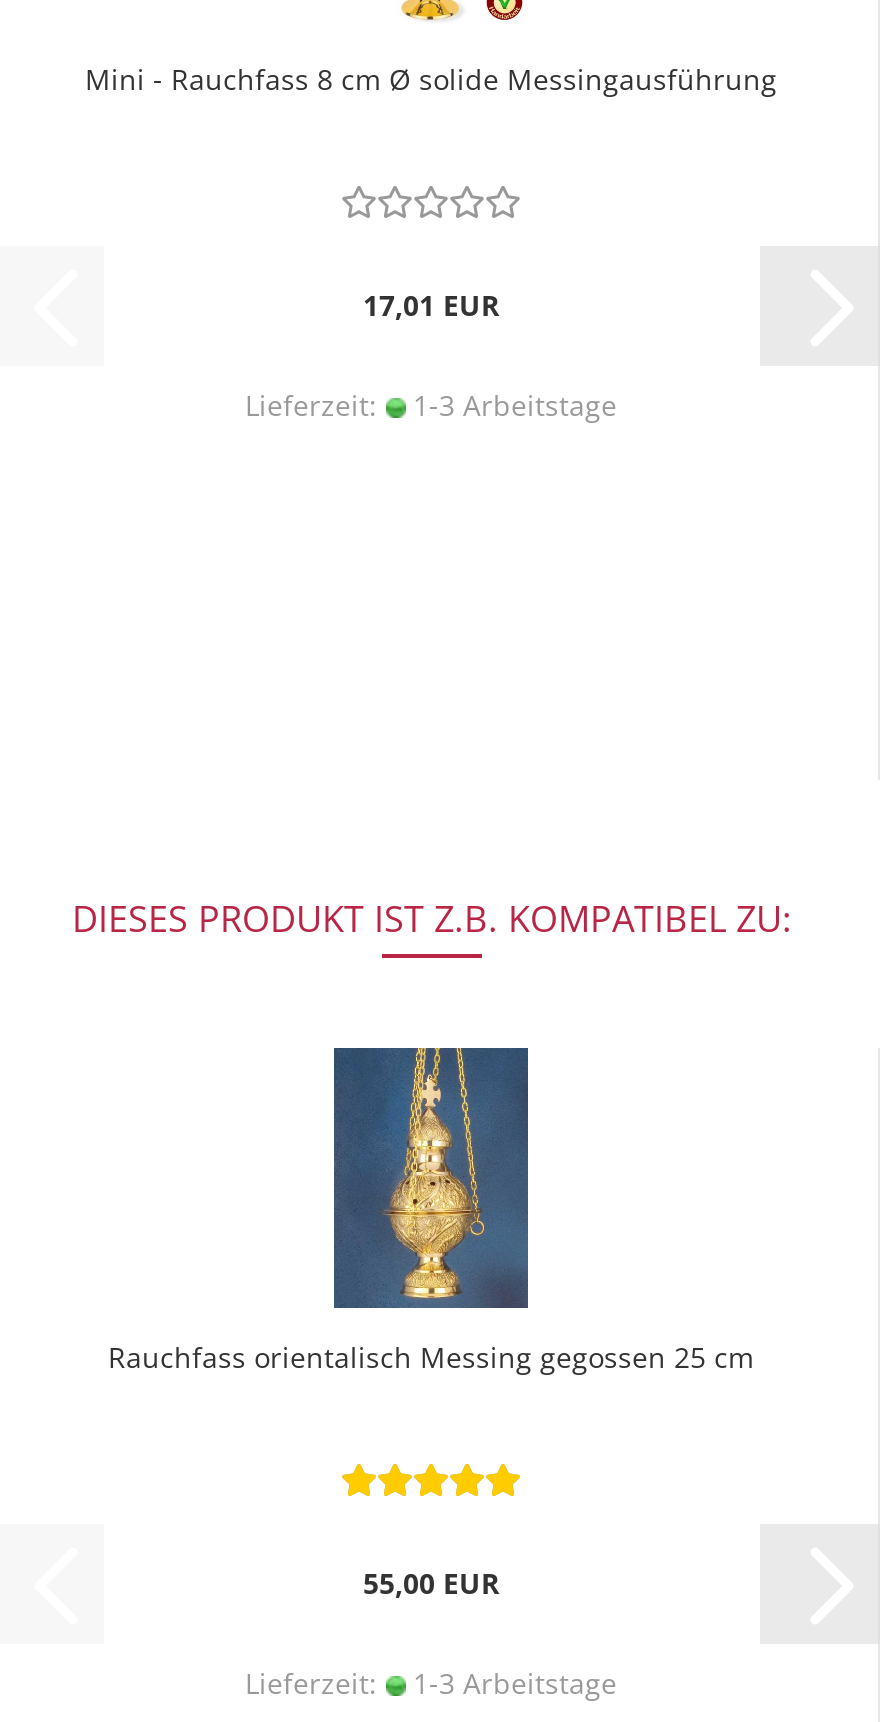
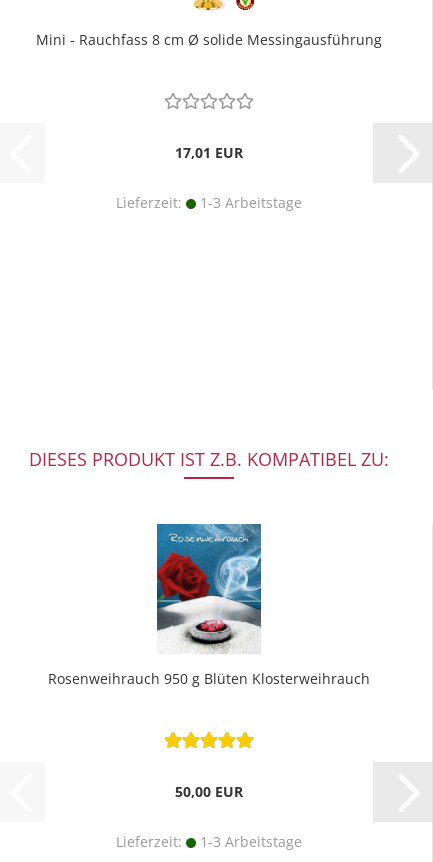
- [image]
- Rauchfass orientalisch Messing gegossen 25 cm
+ [image]
+ Rosenweihrauch 950 g Blüten Klosterweihrauch

- 55,00 EUR
+ 50,00 EUR
